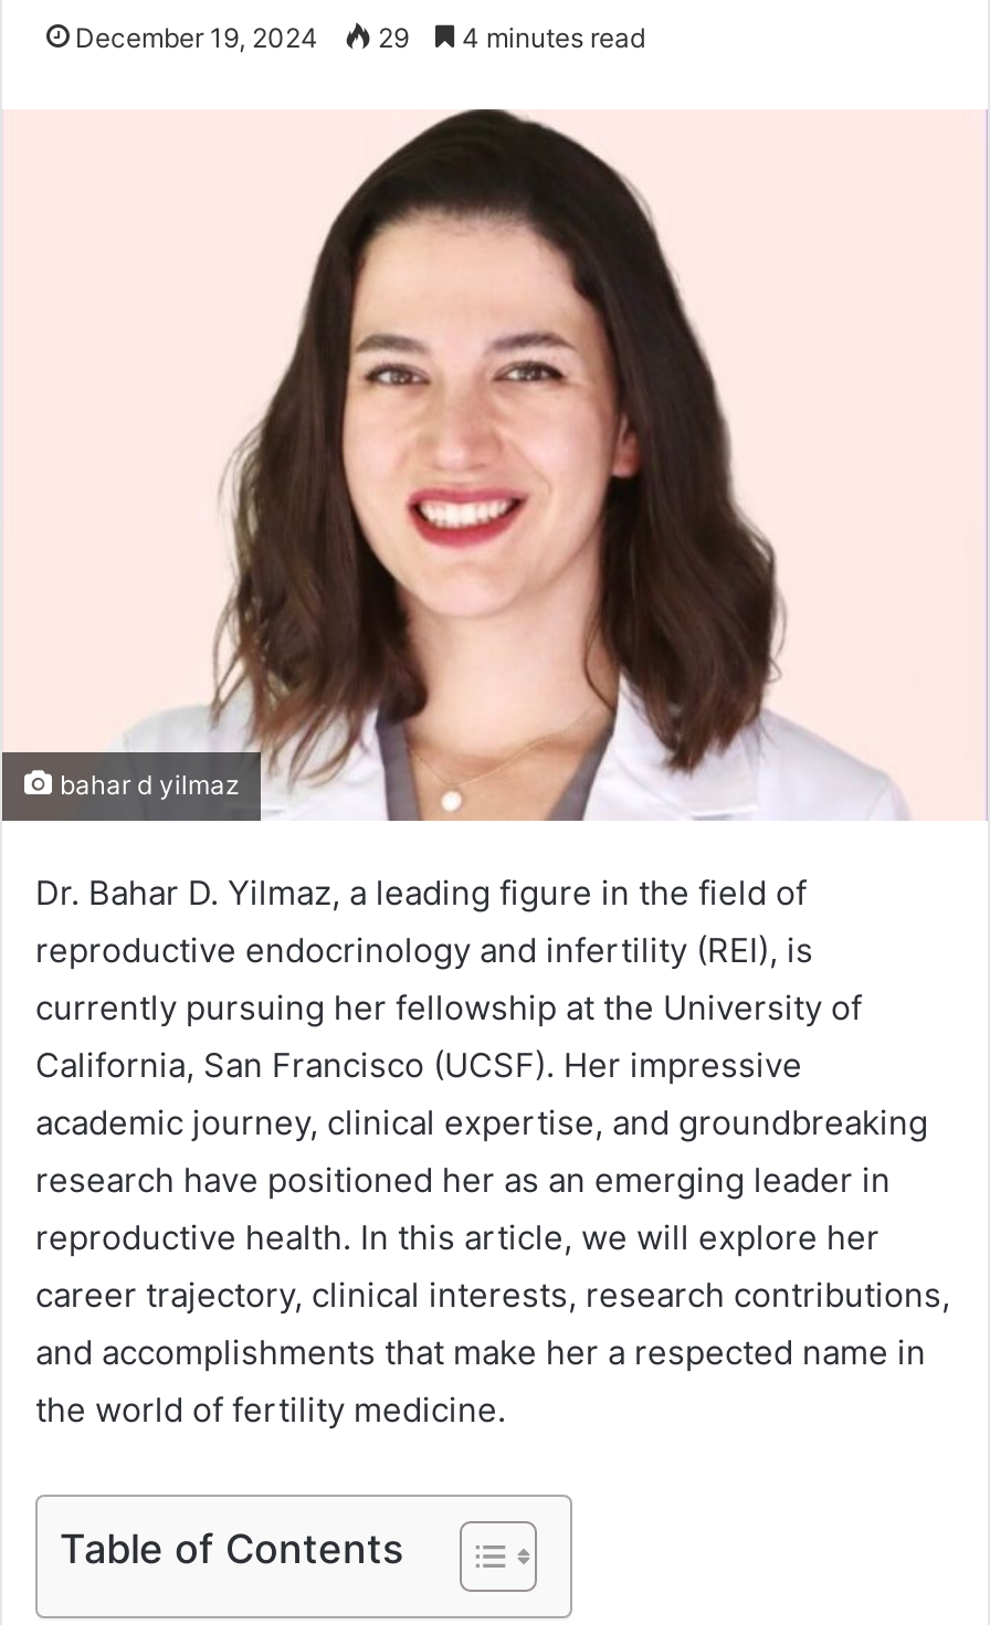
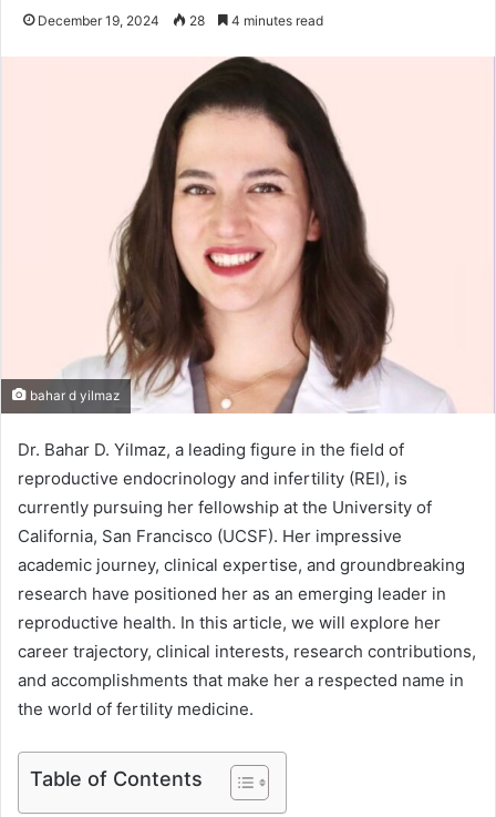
- December 19, 2024 29 4 minutes read
+ December 19, 2024 28 4 minutes read
